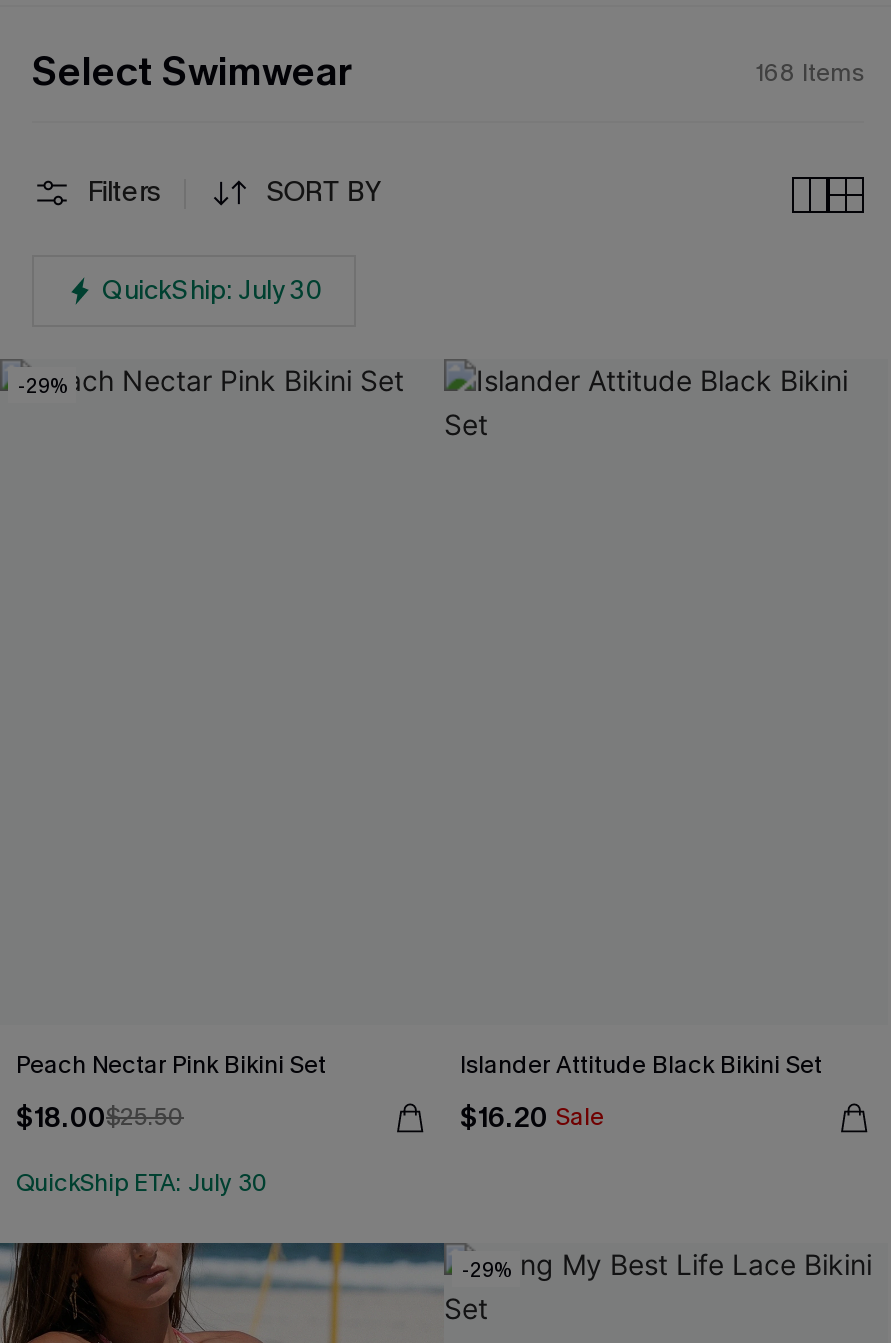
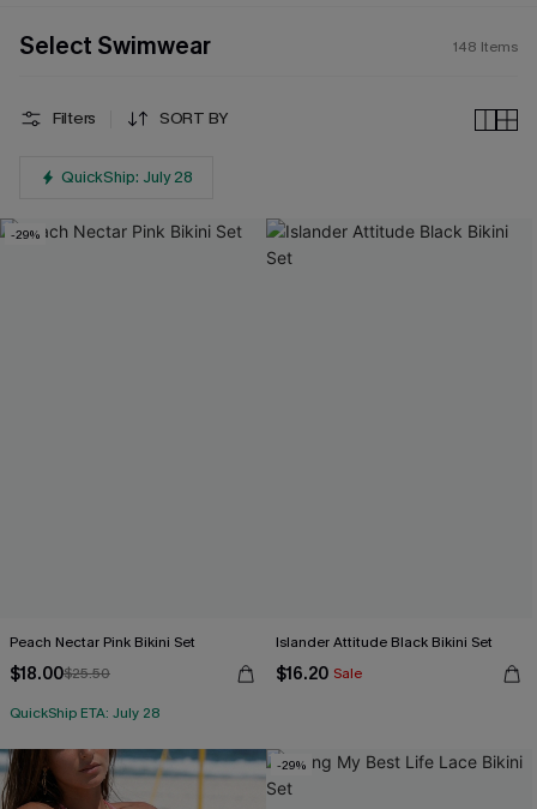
- 168 Items
+ 148 Items

- QuickShip: July 30
+ QuickShip: July 28

- QuickShip ETA: July 30
+ QuickShip ETA: July 28
